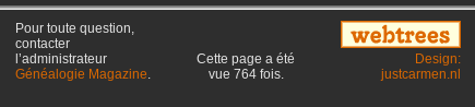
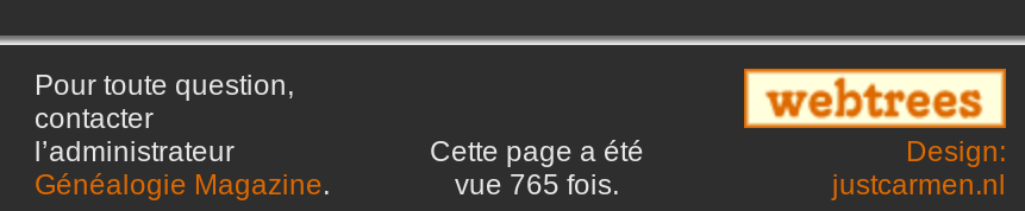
- vue 764 fois.
+ vue 765 fois.
